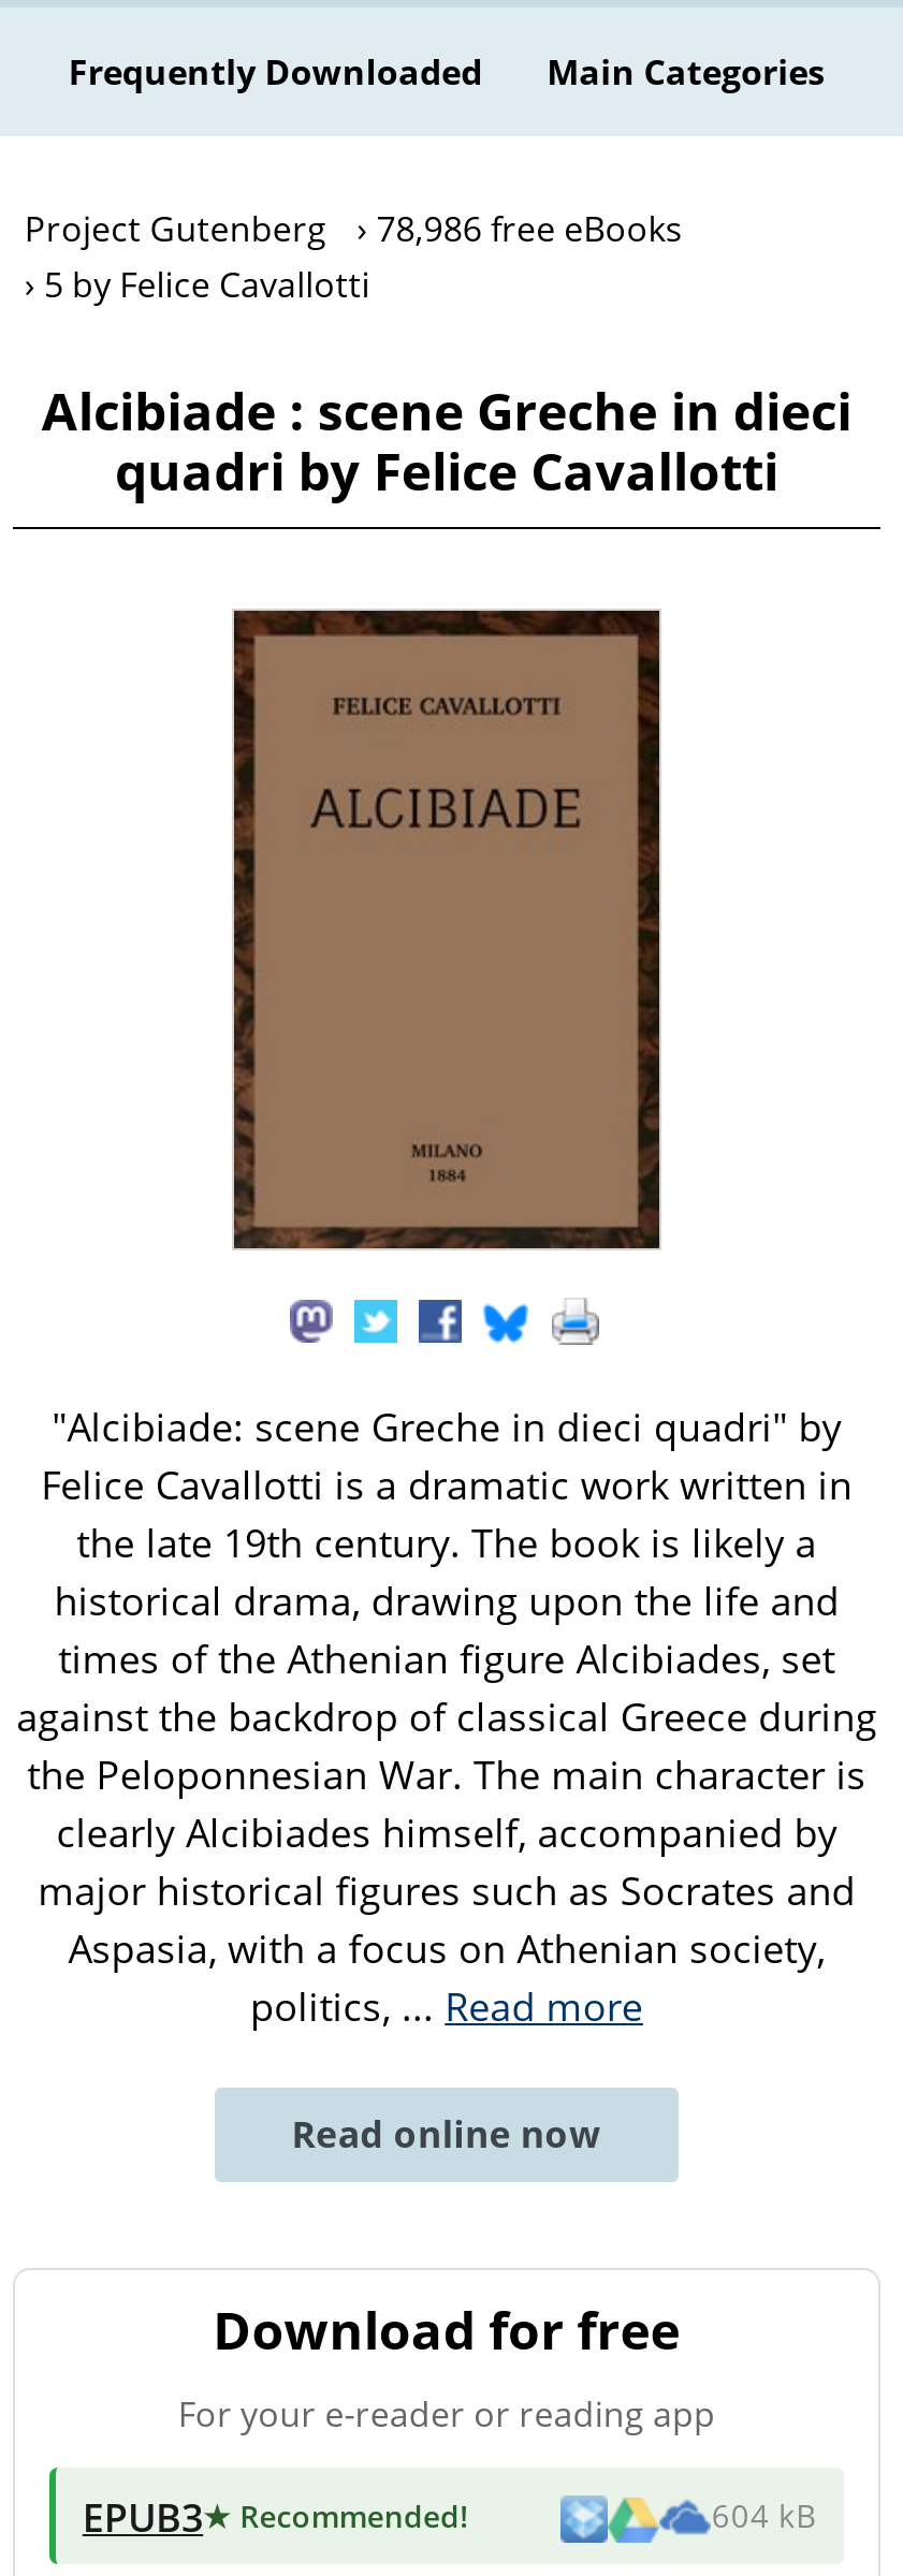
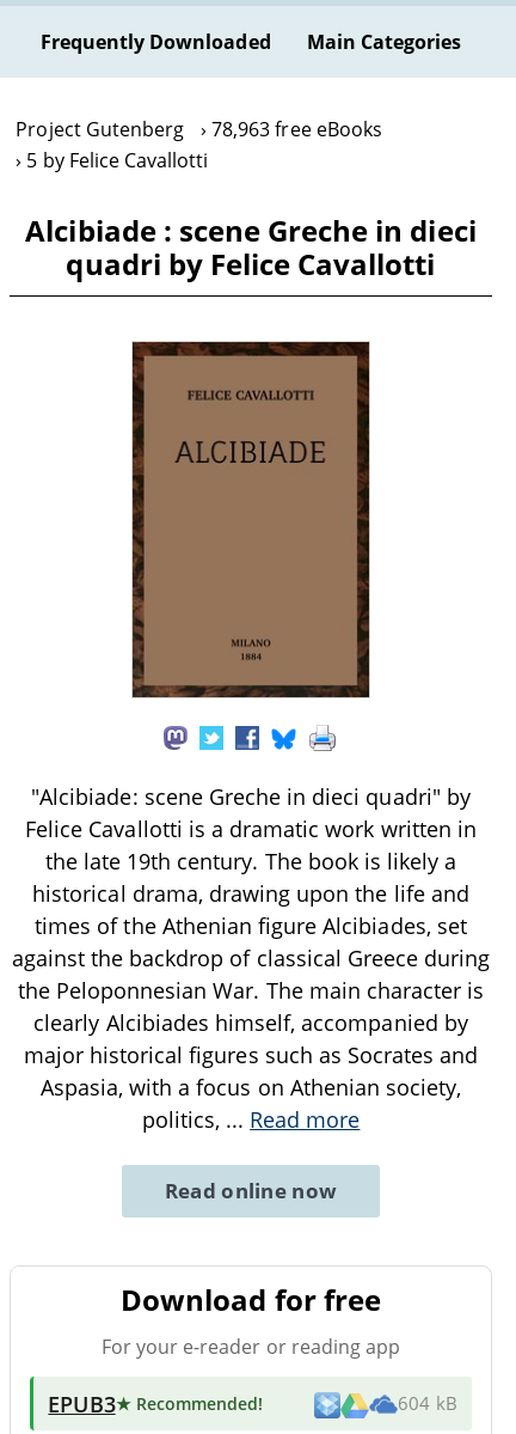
- Project Gutenberg 78,986 free eBooks
+ Project Gutenberg 78,963 free eBooks
